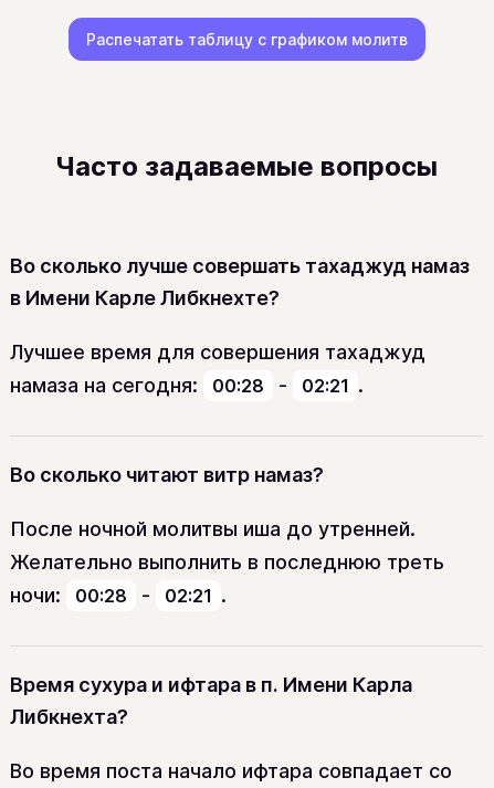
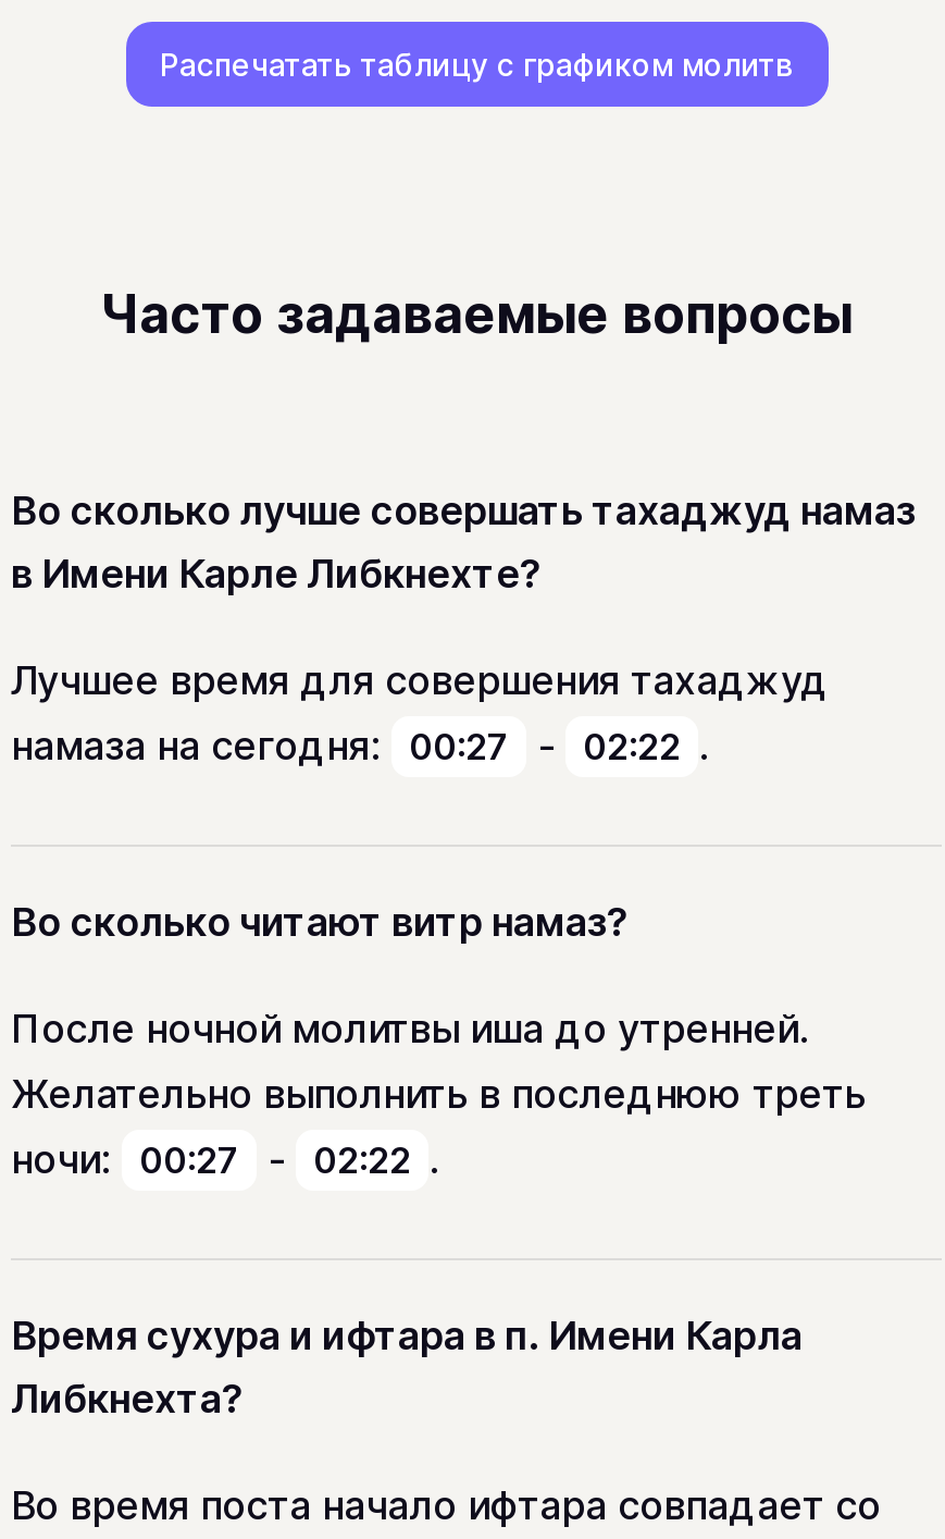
- намаза на сегодня: 00:28 - 02:21 .
+ намаза на сегодня: 00:27 - 02:22 .

- ночи: 00:28 - 02:21 .
+ ночи: 00:27 - 02:22 .
